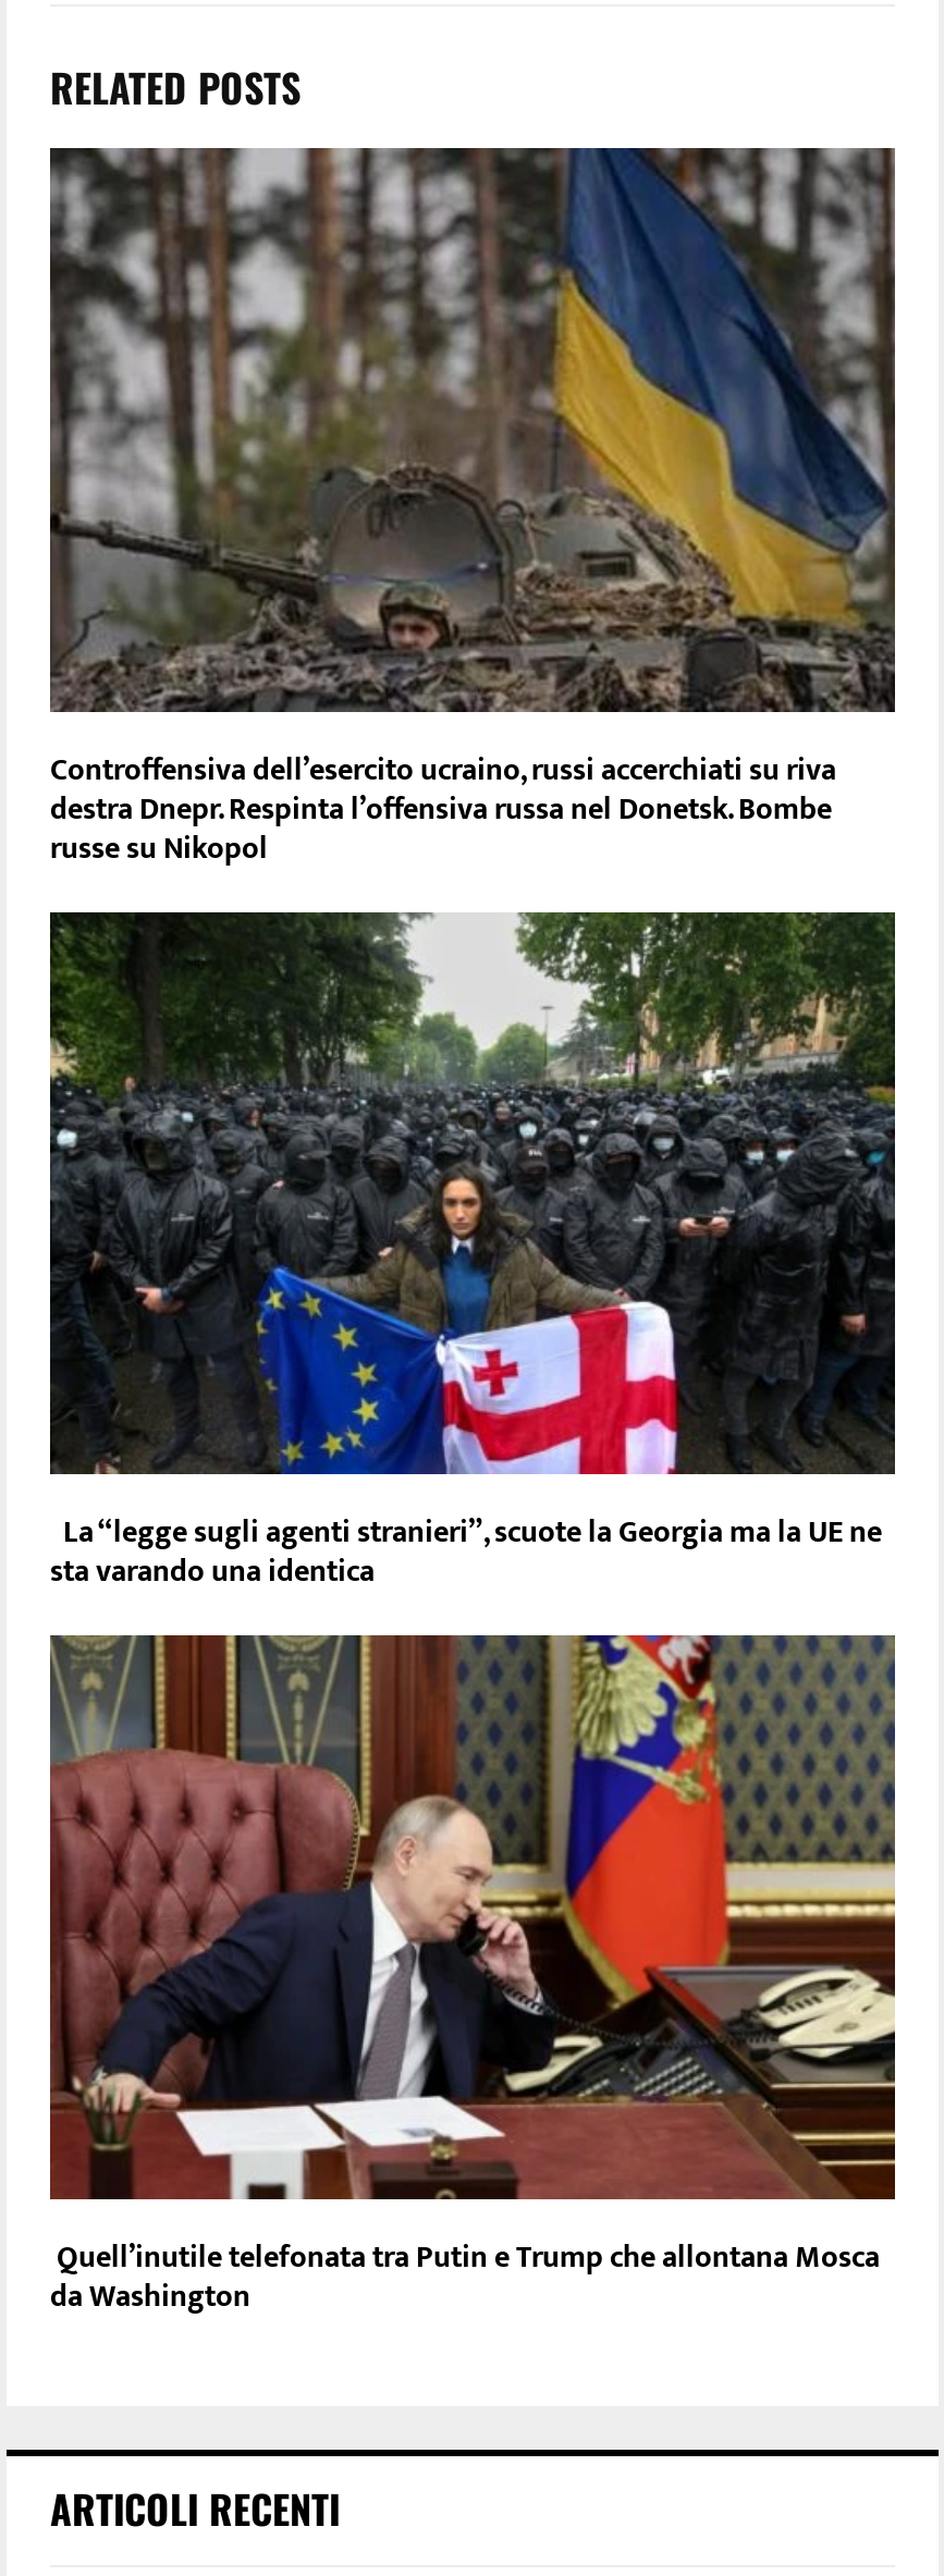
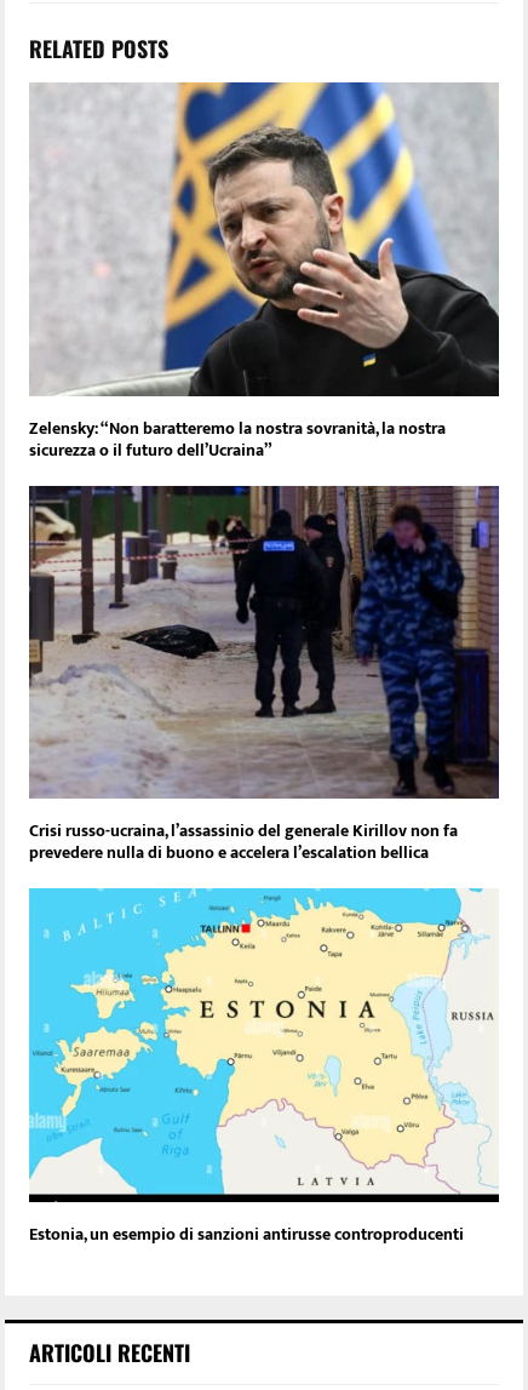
- [image]
- Controffensiva dell’esercito ucraino, russi accerchiati su riva
- destra Dnepr. Respinta l’offensiva russa nel Donetsk. Bombe
- russe su Nikopol
+ [image]
+ Zelensky: “Non baratteremo la nostra sovranità, la nostra
+ sicurezza o il futuro dell’Ucraina”

- [image]
- La “legge sugli agenti stranieri”, scuote la Georgia ma la UE ne
- sta varando una identica
+ [image]
+ Crisi russo-ucraina, l’assassinio del generale Kirillov non fa
+ prevedere nulla di buono e accelera l’escalation bellica

- [image]
- Quell’inutile telefonata tra Putin e Trump che allontana Mosca
- da Washington
+ [image]
+ Estonia, un esempio di sanzioni antirusse controproducenti
